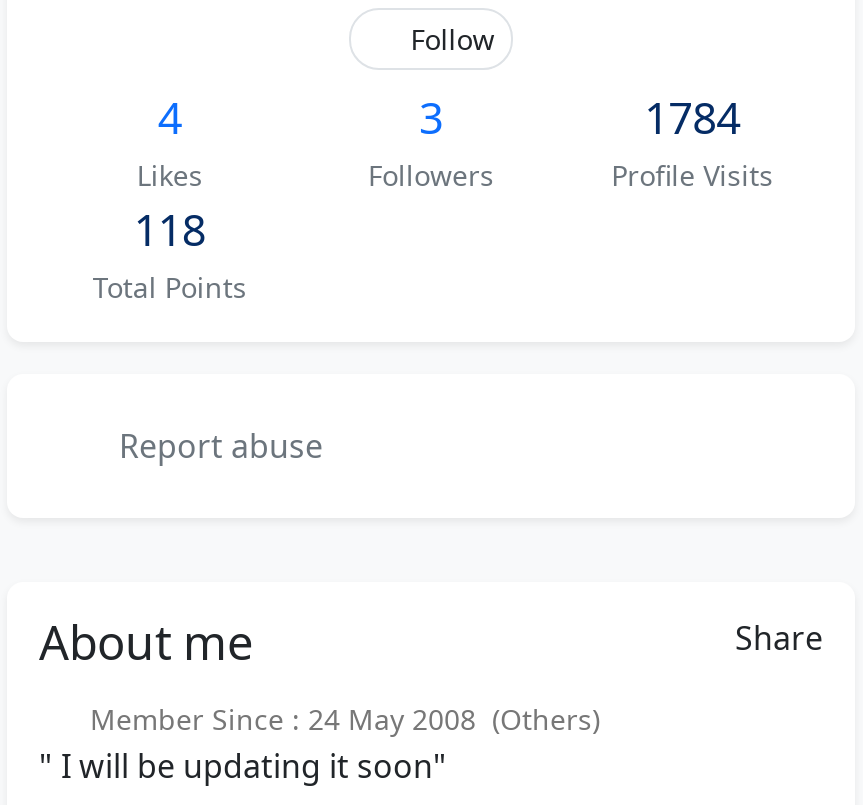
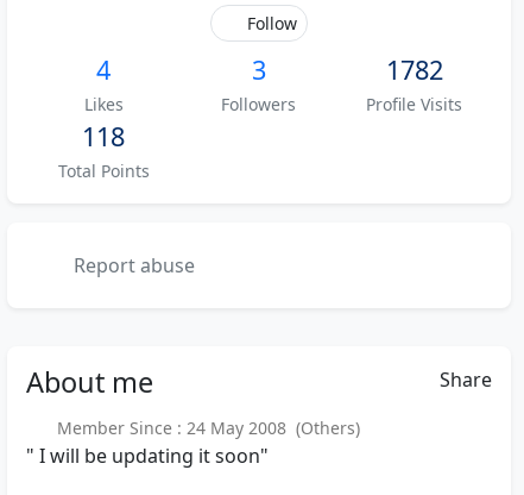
- 1784
+ 1782
